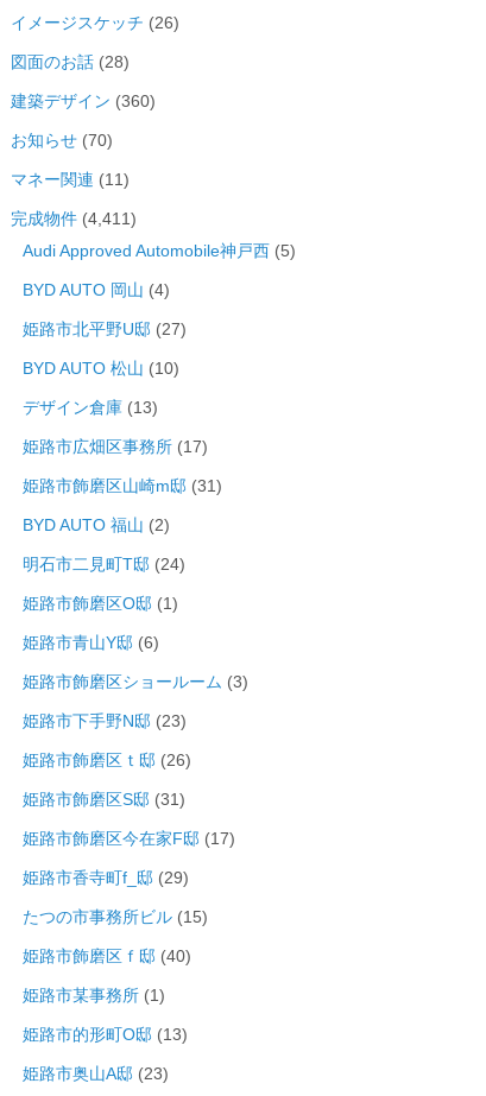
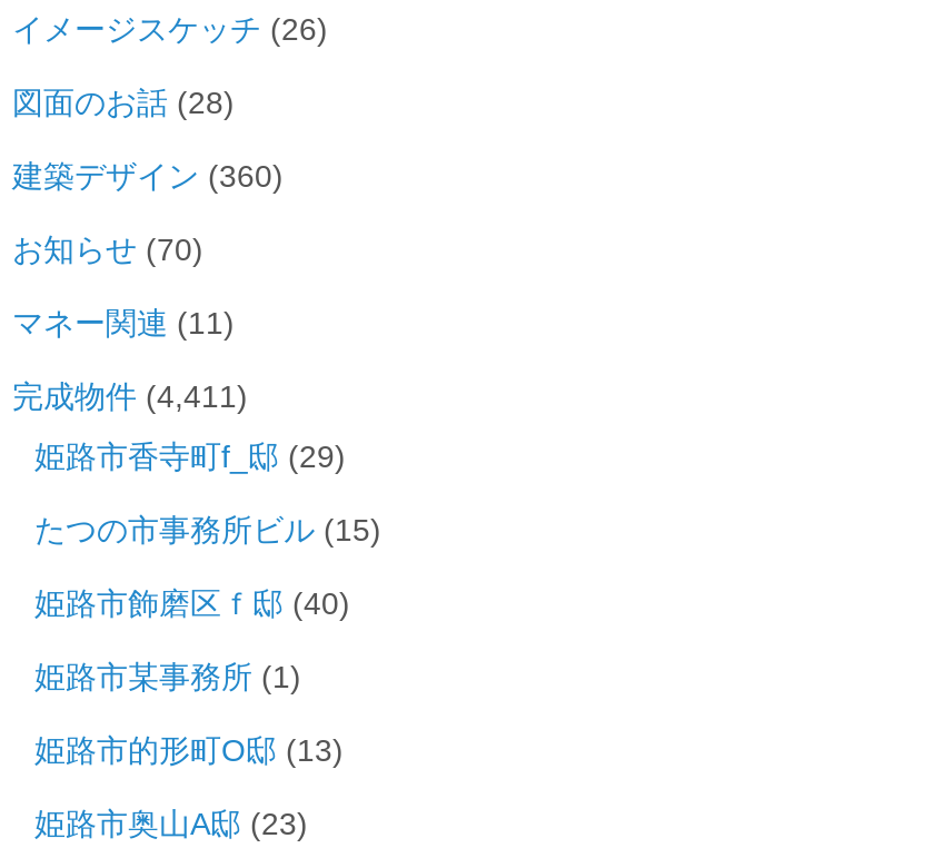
- Audi Approved Automobile神戸西(5)
- BYD AUTO 岡山(4)
- 姫路市北平野U邸(27)
- BYD AUTO 松山(10)
- デザイン倉庫(13)
- 姫路市広畑区事務所(17)
- 姫路市飾磨区山崎m邸(31)
- BYD AUTO 福山(2)
- 明石市二見町T邸(24)
- 姫路市飾磨区O邸(1)
- 姫路市青山Y邸(6)
- 姫路市飾磨区ショールーム(3)
- 姫路市下手野N邸(23)
- 姫路市飾磨区ｔ邸(26)
- 姫路市飾磨区S邸(31)
- 姫路市飾磨区今在家F邸(17)
